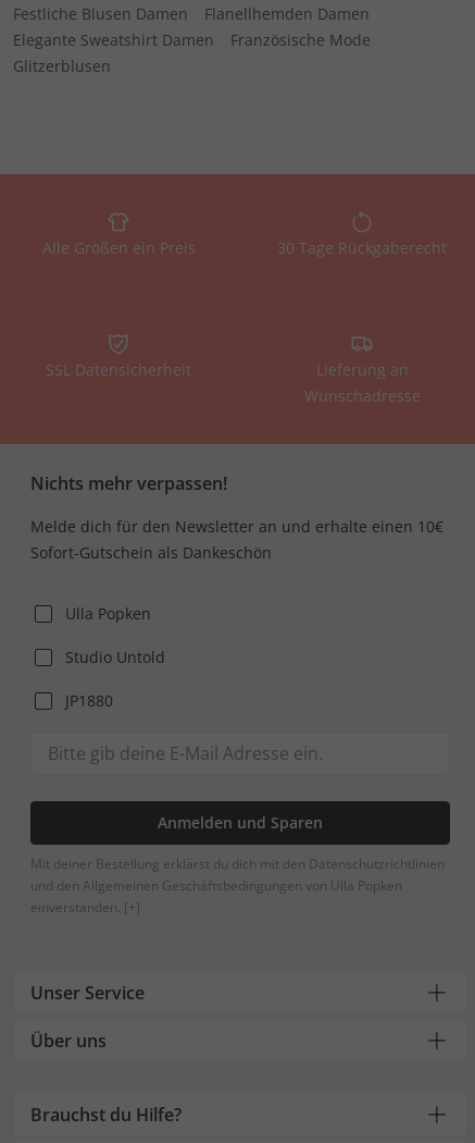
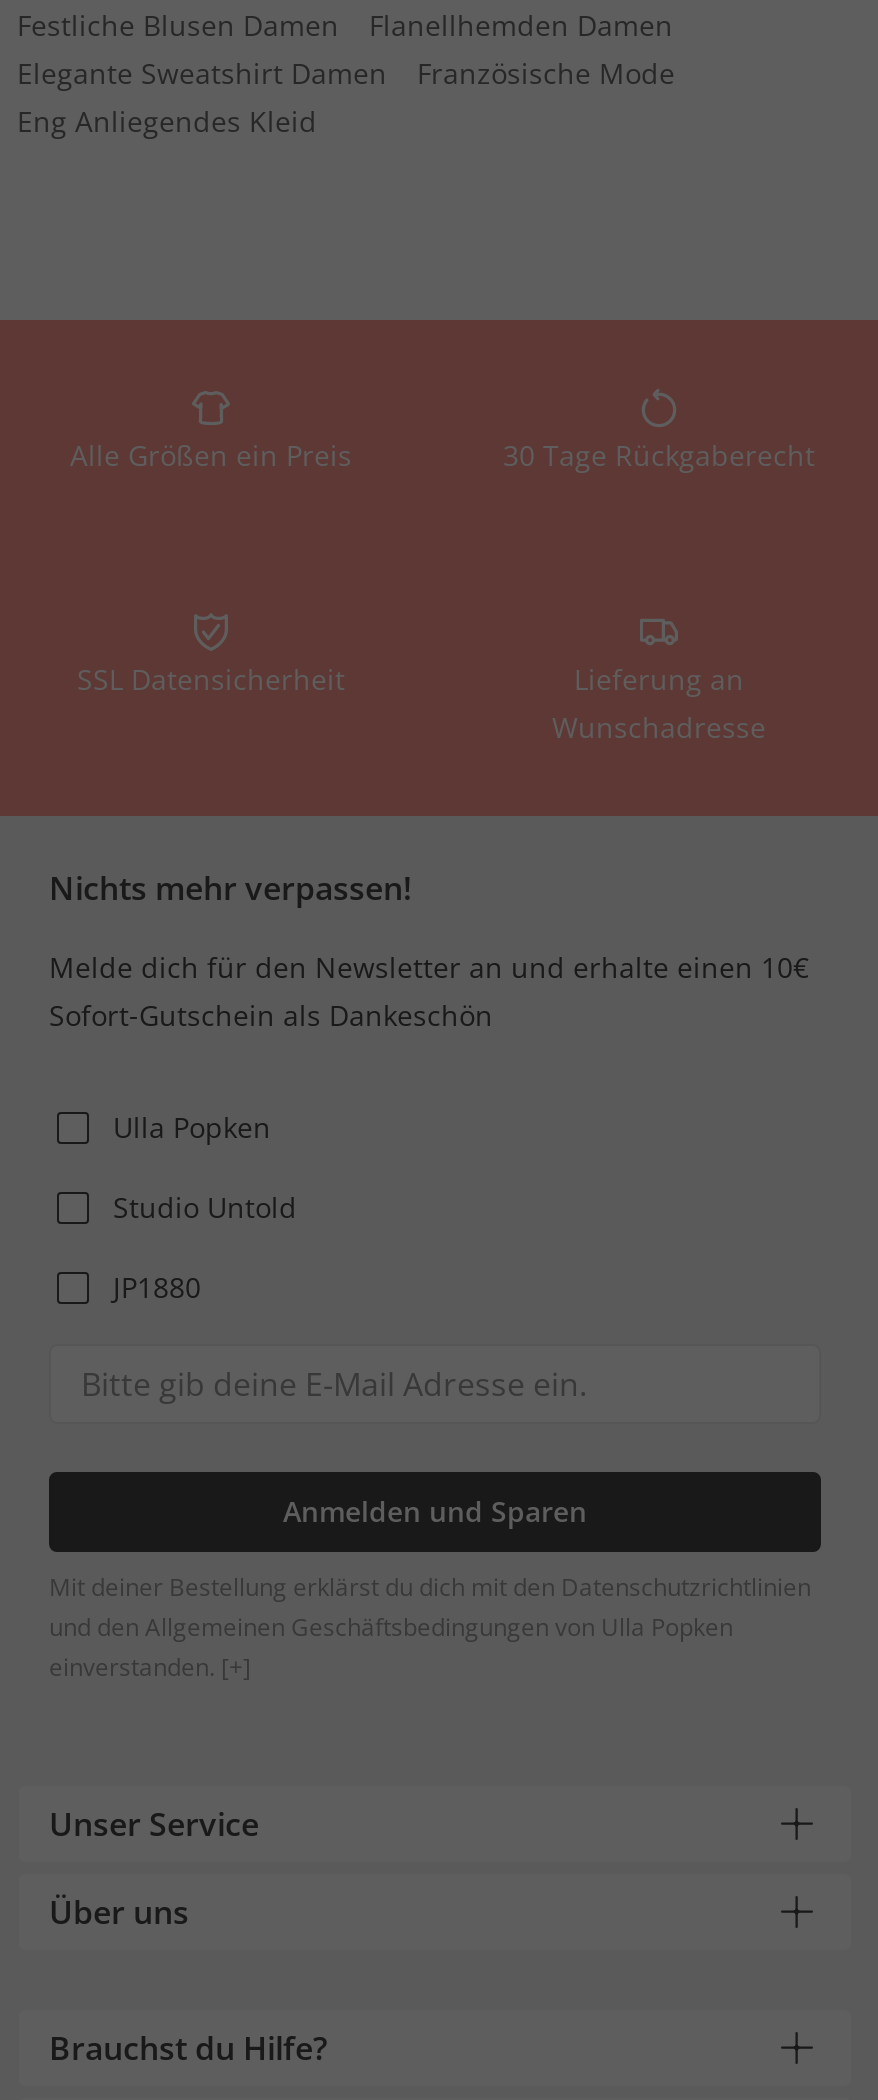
- Glitzerblusen
+ Eng Anliegendes Kleid
